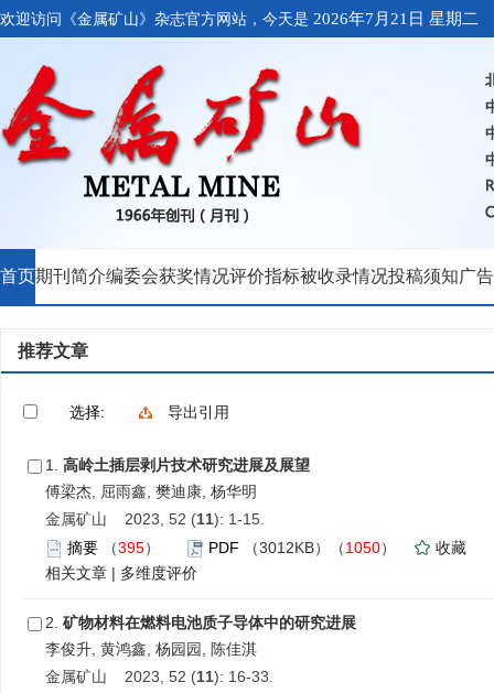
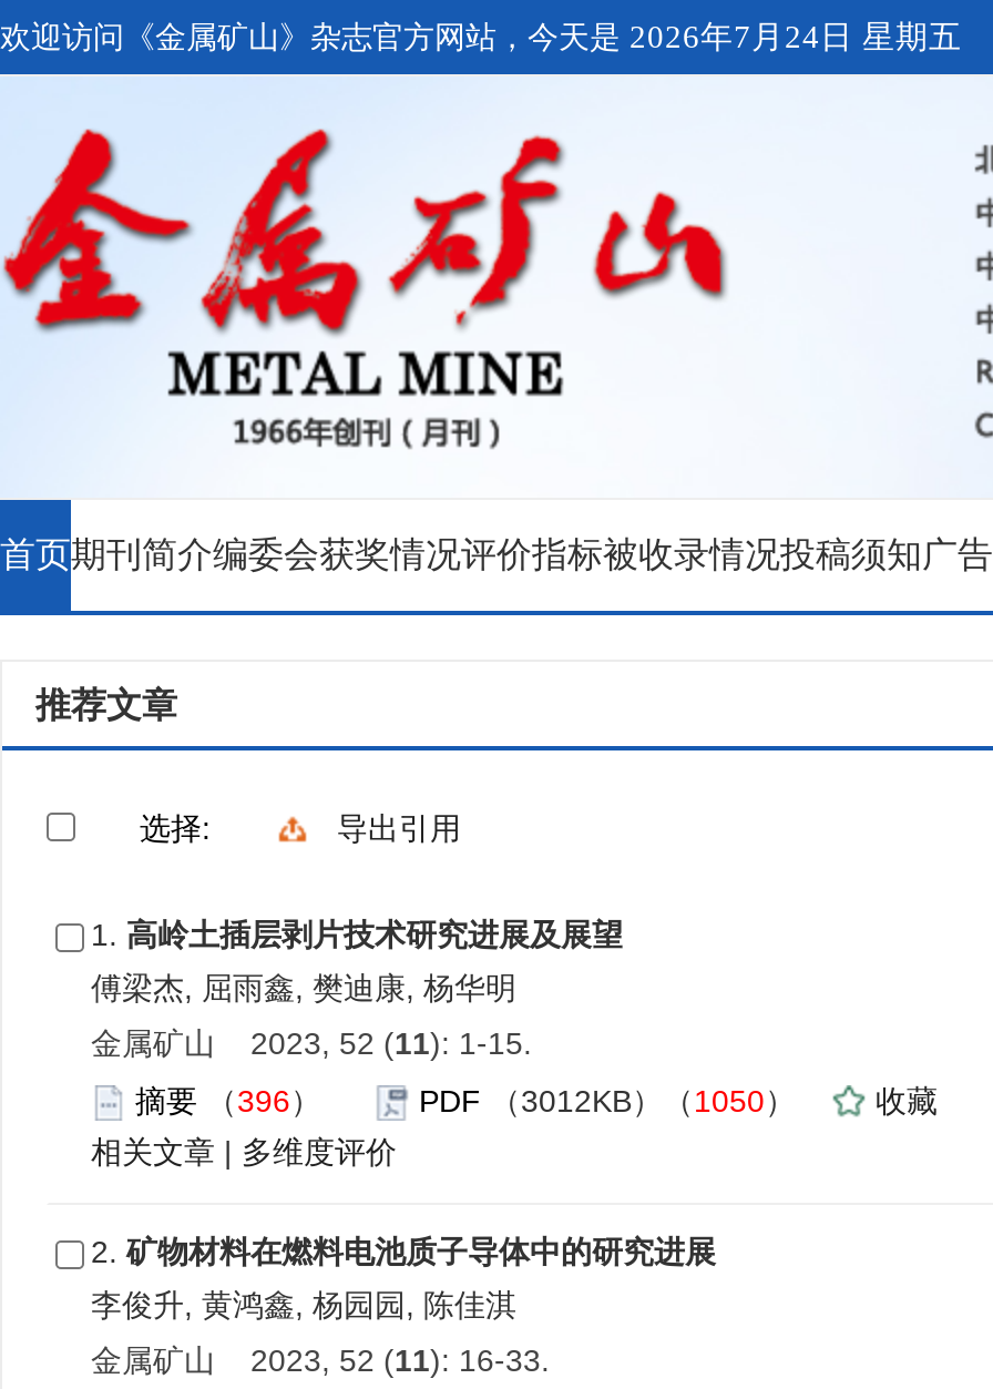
- 欢迎访问《金属矿山》杂志官方网站，今天是2026年7月21日 星期二
+ 欢迎访问《金属矿山》杂志官方网站，今天是2026年7月24日 星期五

- 摘要（395） PDF（3012KB）（1050） 收藏
+ 摘要（396） PDF（3012KB）（1050） 收藏
